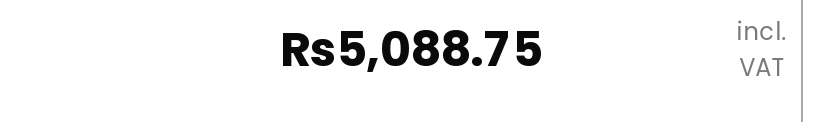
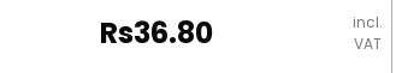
- Rs5,088.75
+ Rs36.80
